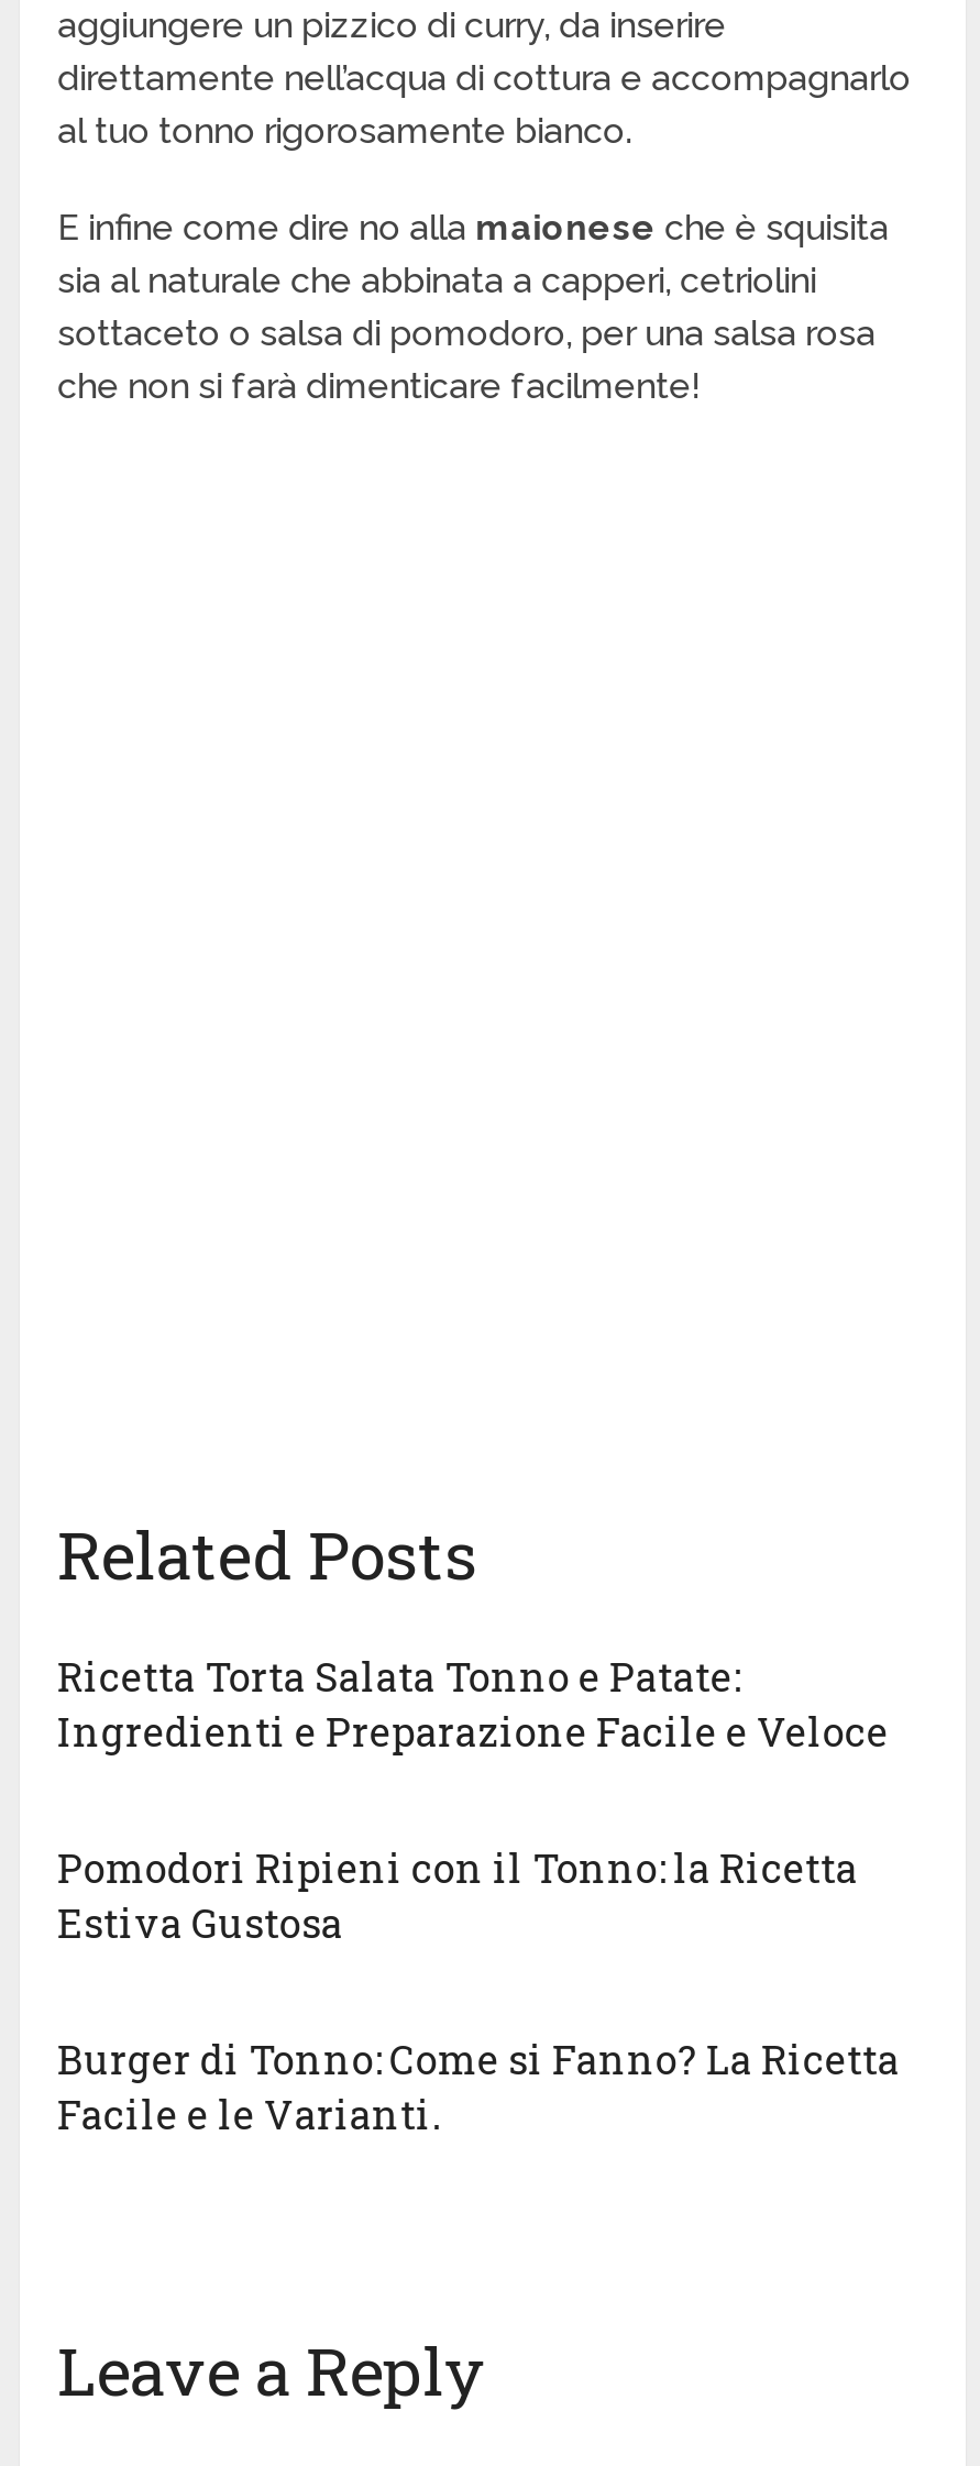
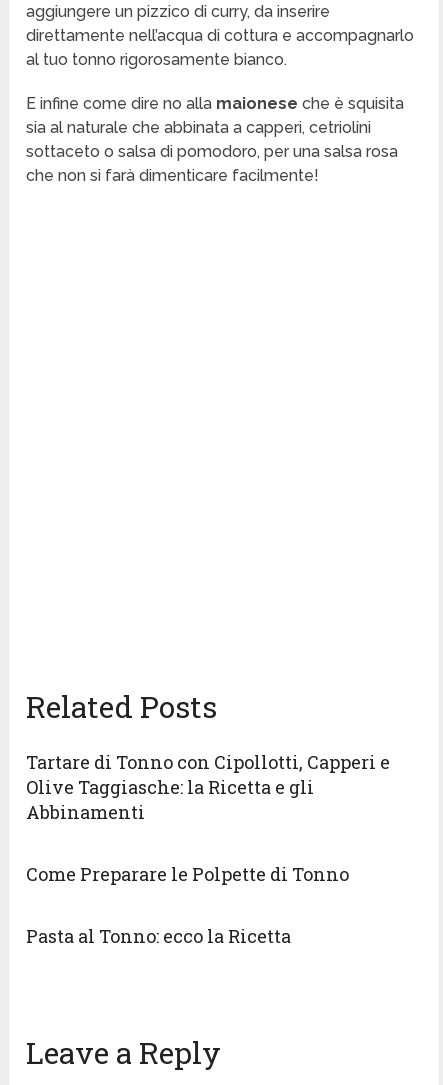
- Ricetta Torta Salata Tonno e Patate:
- Ingredienti e Preparazione Facile e Veloce
+ Tartare di Tonno con Cipollotti, Capperi e
+ Olive Taggiasche: la Ricetta e gli
+ Abbinamenti

- Pomodori Ripieni con il Tonno: la Ricetta
- Estiva Gustosa
+ Come Preparare le Polpette di Tonno

- Burger di Tonno: Come si Fanno? La Ricetta
- Facile e le Varianti.
+ Pasta al Tonno: ecco la Ricetta
